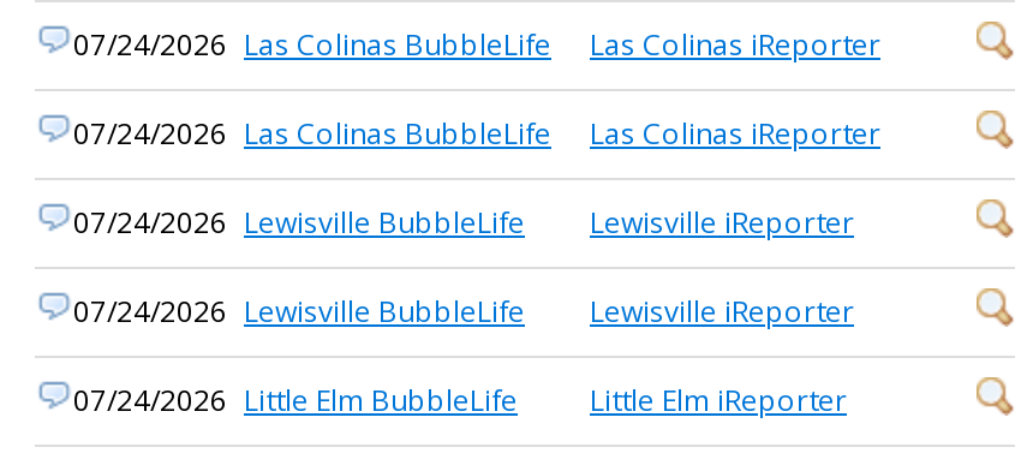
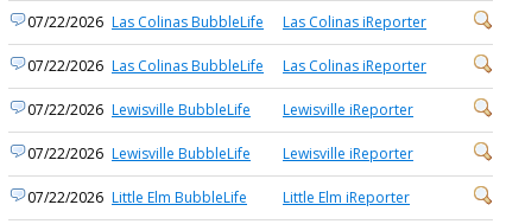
- 07/24/2026 Las Colinas BubbleLife
+ 07/22/2026 Las Colinas BubbleLife

- 07/24/2026 Las Colinas BubbleLife
+ 07/22/2026 Las Colinas BubbleLife

- 07/24/2026 Lewisville BubbleLife
+ 07/22/2026 Lewisville BubbleLife

- 07/24/2026 Lewisville BubbleLife
+ 07/22/2026 Lewisville BubbleLife

- 07/24/2026 Little Elm BubbleLife
+ 07/22/2026 Little Elm BubbleLife
